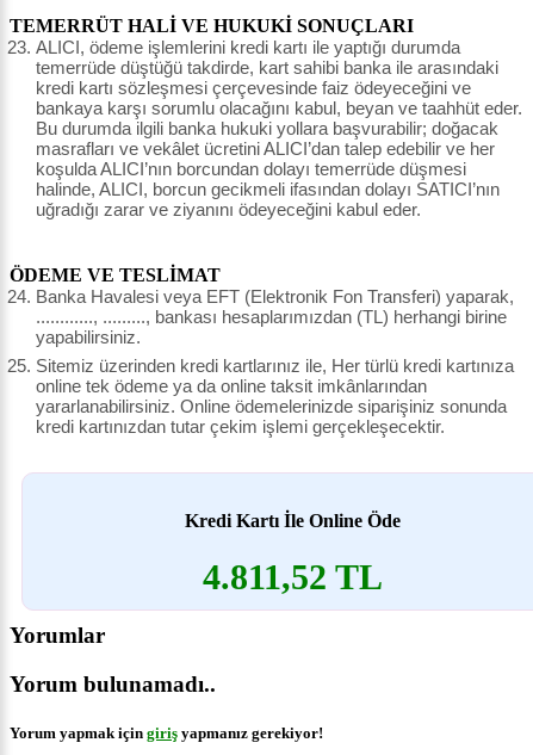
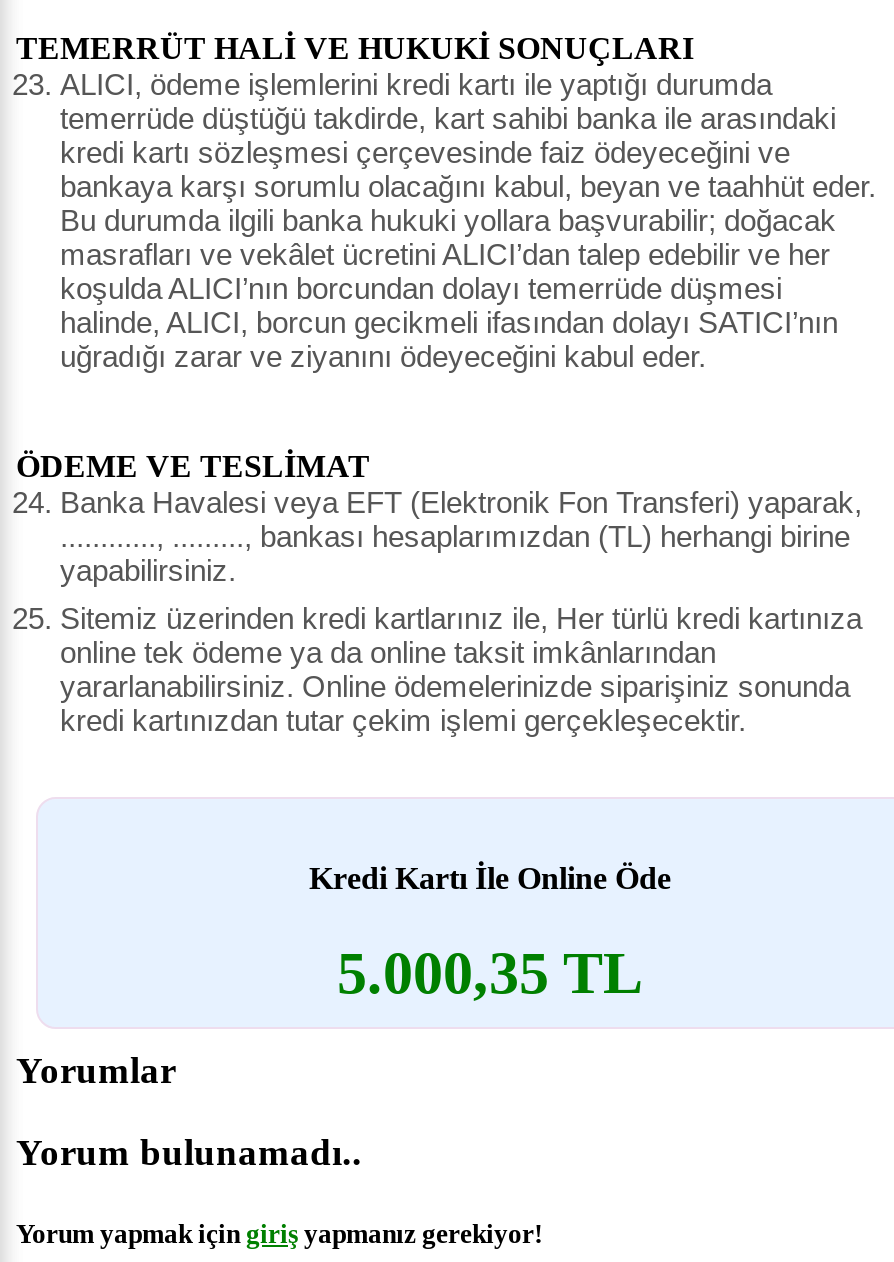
- 4.811,52 TL
+ 5.000,35 TL
